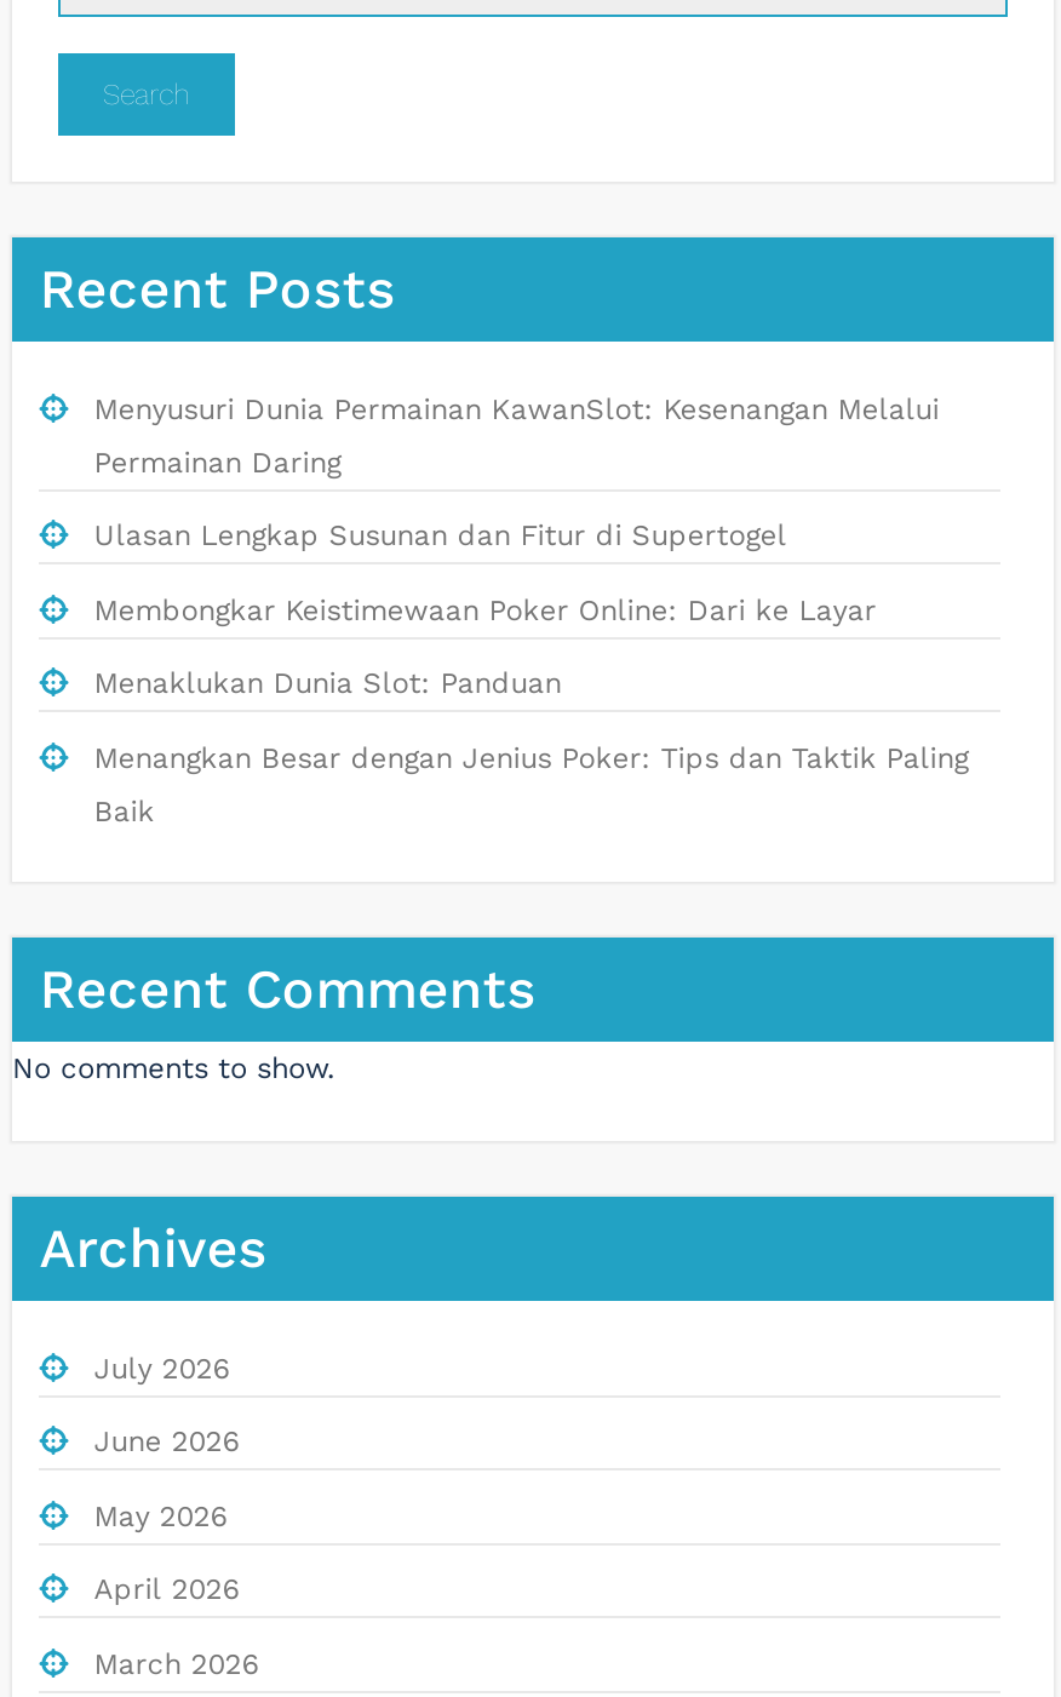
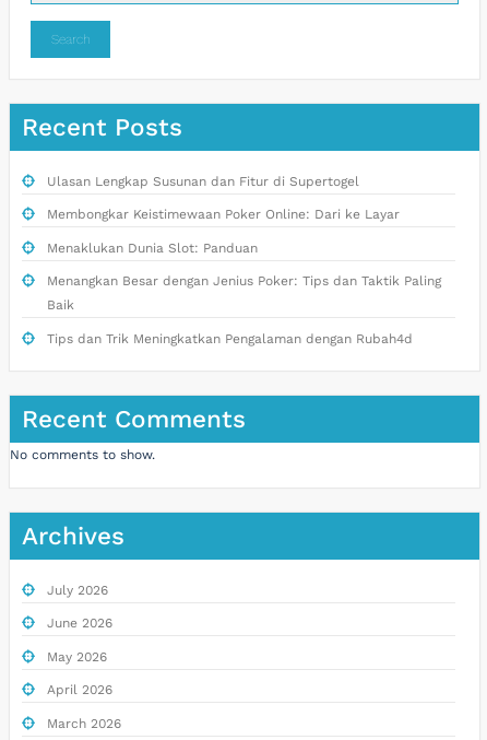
- Menyusuri Dunia Permainan KawanSlot: Kesenangan Melalui
- Permainan Daring

moved up: Ulasan Lengkap Susunan dan Fitur di Supertogel | Membongkar Keistimewaan Poker Online: Dari ke Layar | Menaklukan Dunia Slot: Panduan | Menangkan Besar dengan Jenius Poker: Tips dan Taktik Paling | Baik

+ Tips dan Trik Meningkatkan Pengalaman dengan Rubah4d
